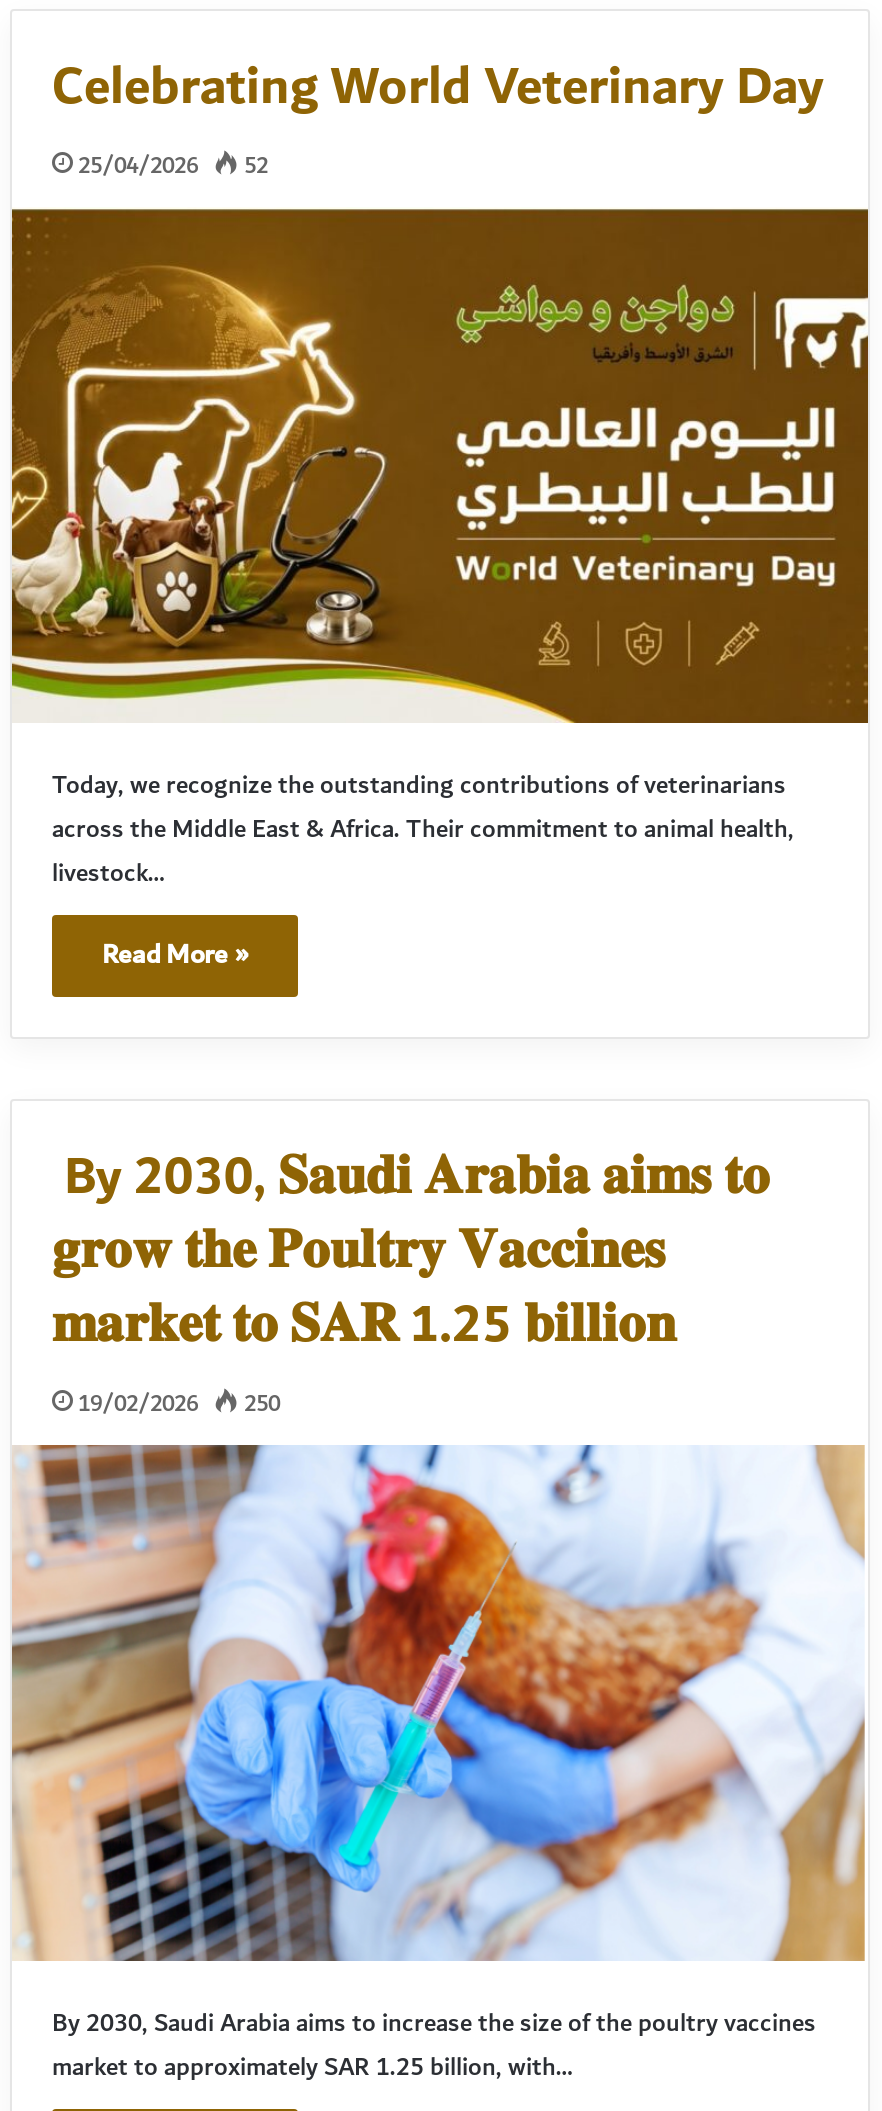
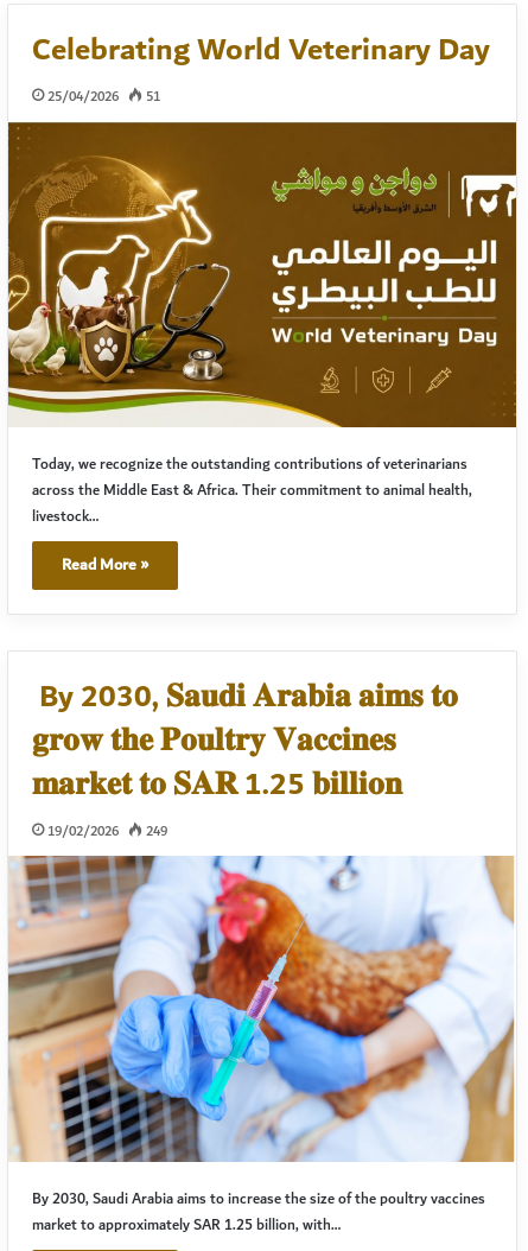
- 25/04/2026 52
+ 25/04/2026 51

- 19/02/2026 250
+ 19/02/2026 249
